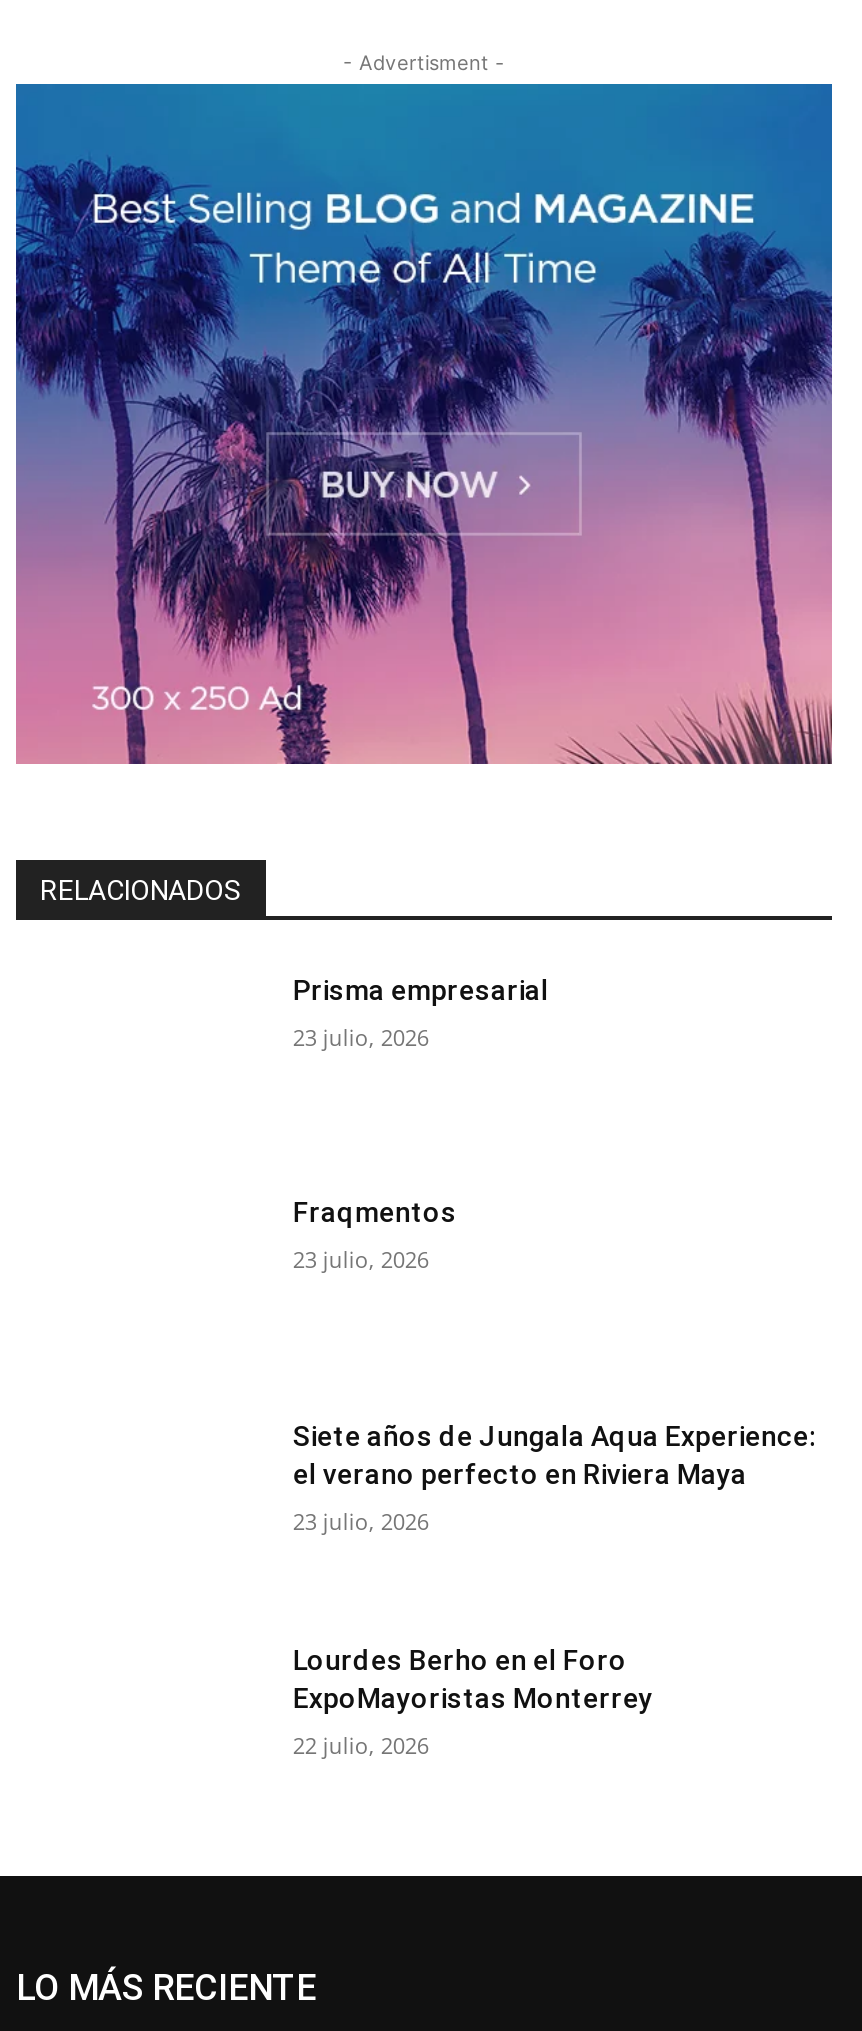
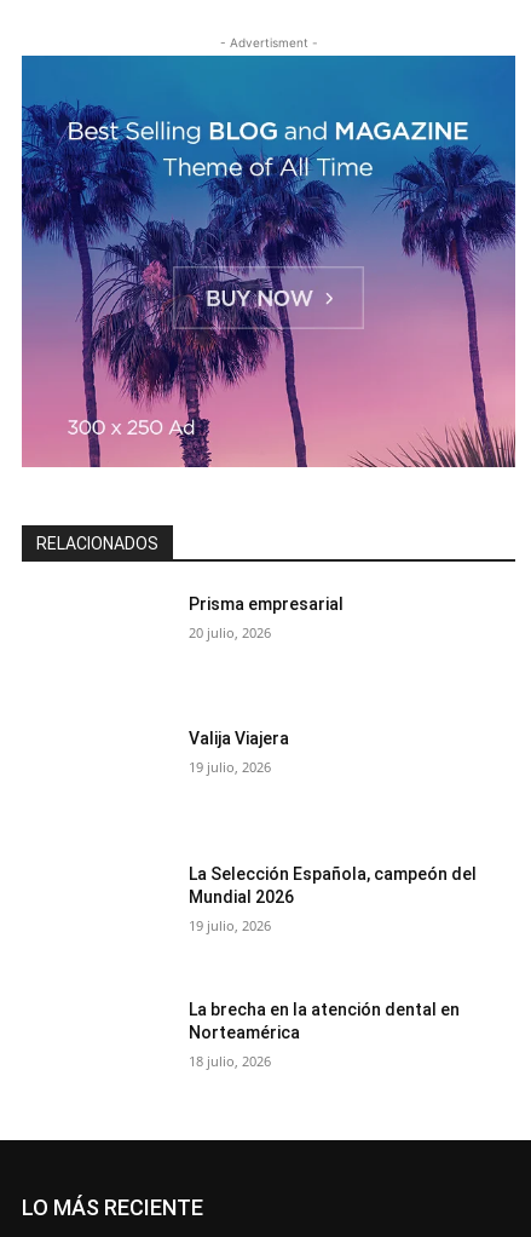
- 23 julio, 2026
+ 20 julio, 2026

- Fraqmentos
+ Valija Viajera

- 23 julio, 2026
+ 19 julio, 2026

- Siete años de Jungala Aqua Experience:
- el verano perfecto en Riviera Maya
+ La Selección Española, campeón del
+ Mundial 2026

- 23 julio, 2026
+ 19 julio, 2026

- Lourdes Berho en el Foro
- ExpoMayoristas Monterrey
+ La brecha en la atención dental en
+ Norteamérica

- 22 julio, 2026
+ 18 julio, 2026
